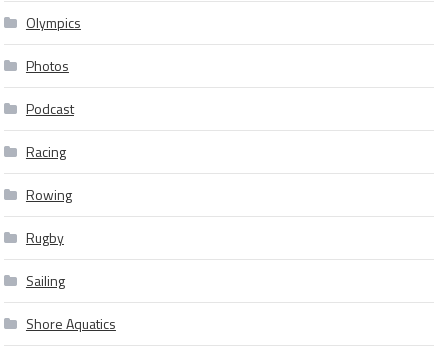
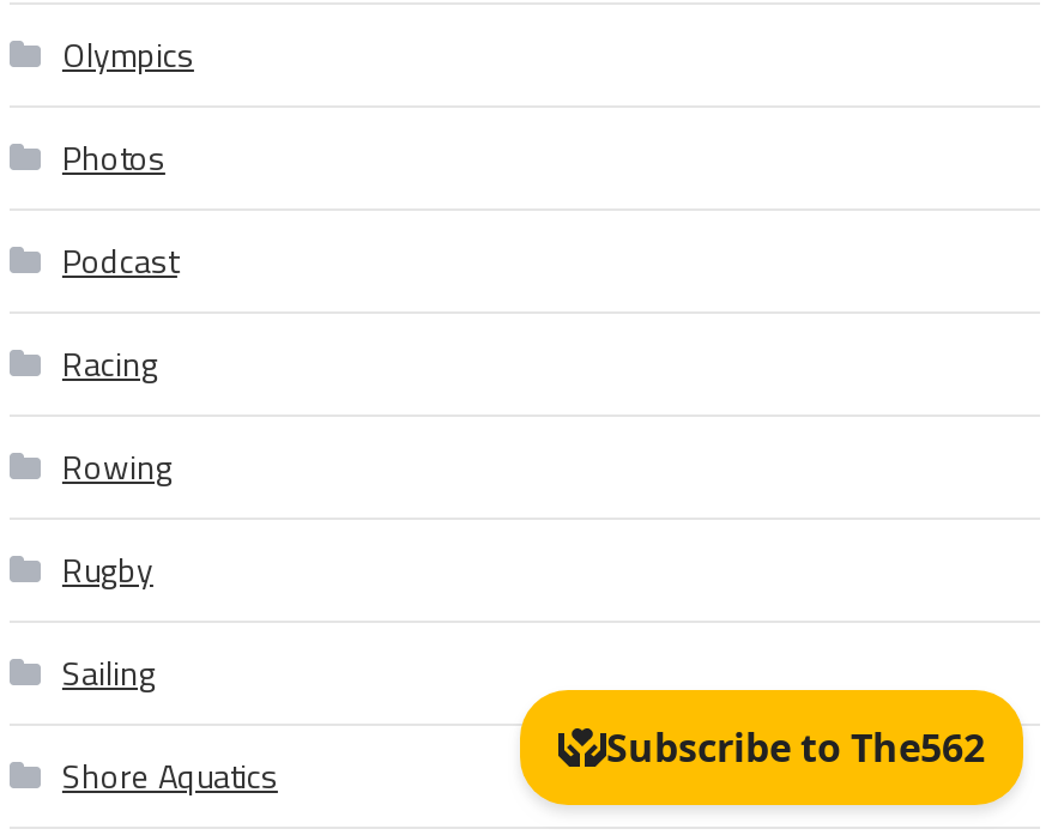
+ [image]
